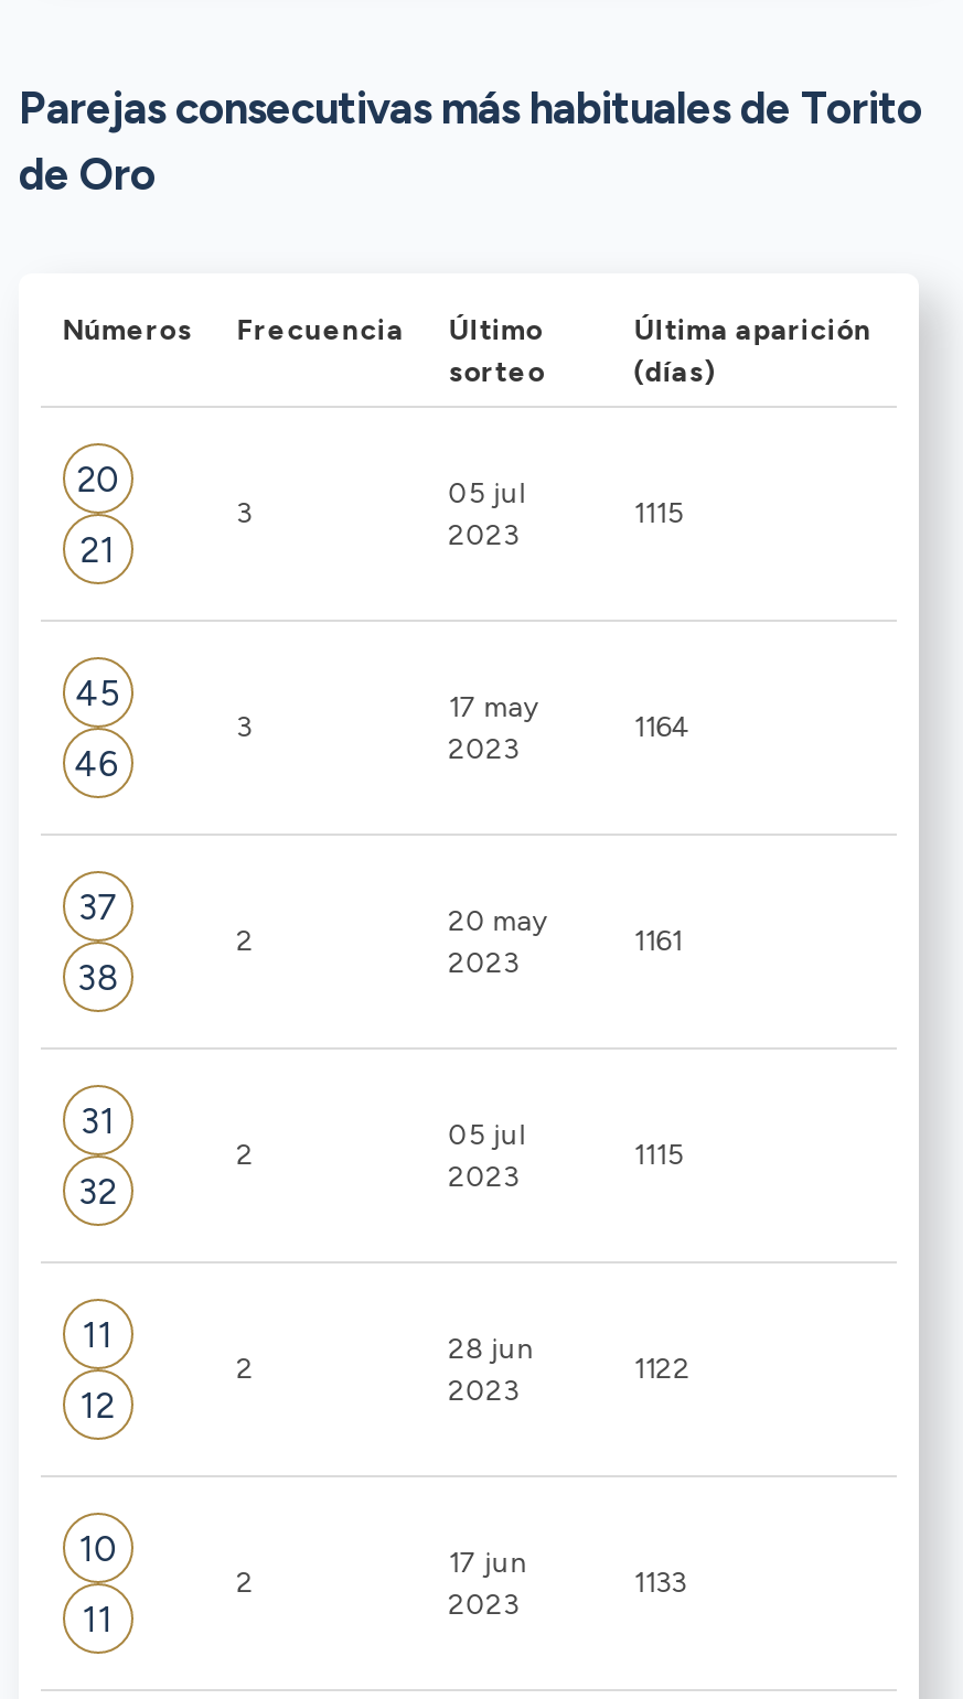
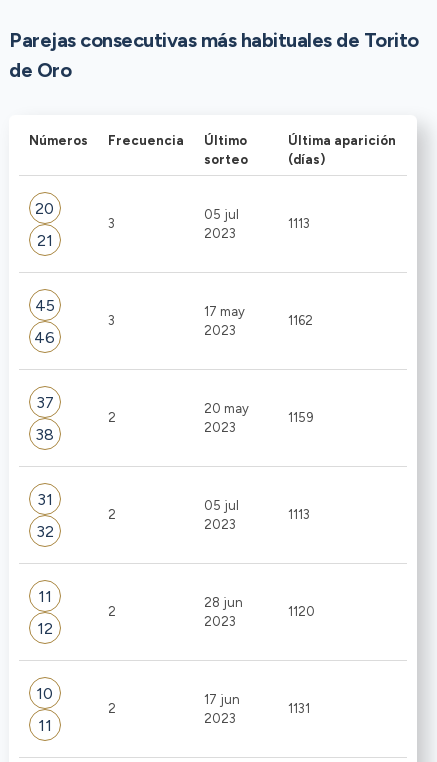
- 1115
+ 1113

- 1164
+ 1162

- 1161
+ 1159

- 1115
+ 1113

- 1122
+ 1120

- 1133
+ 1131
